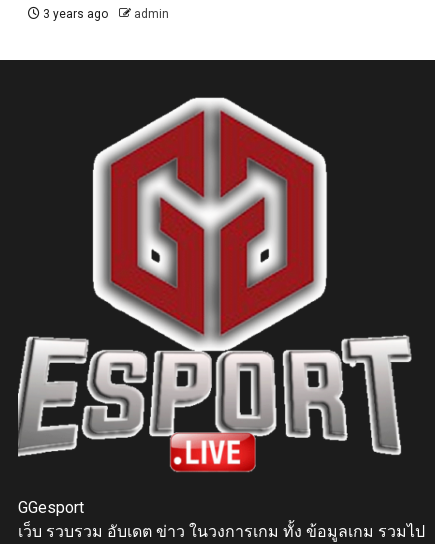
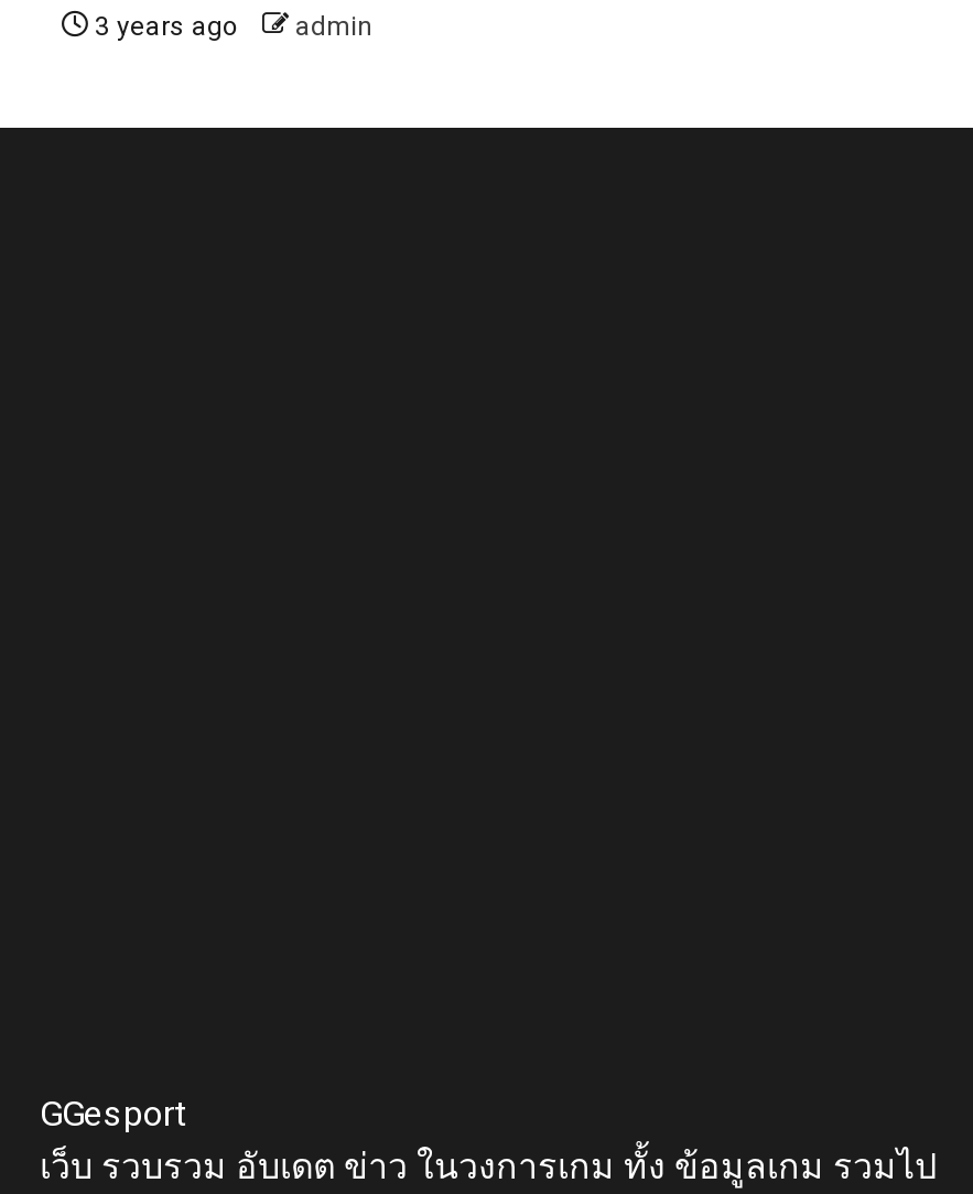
- [image]
